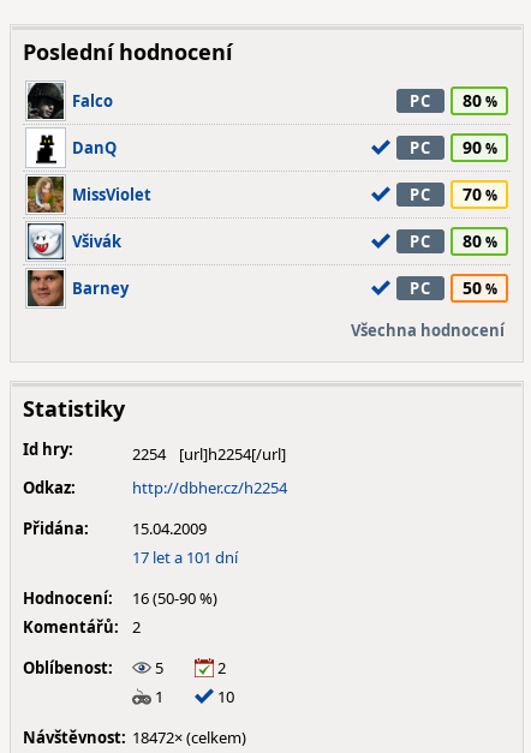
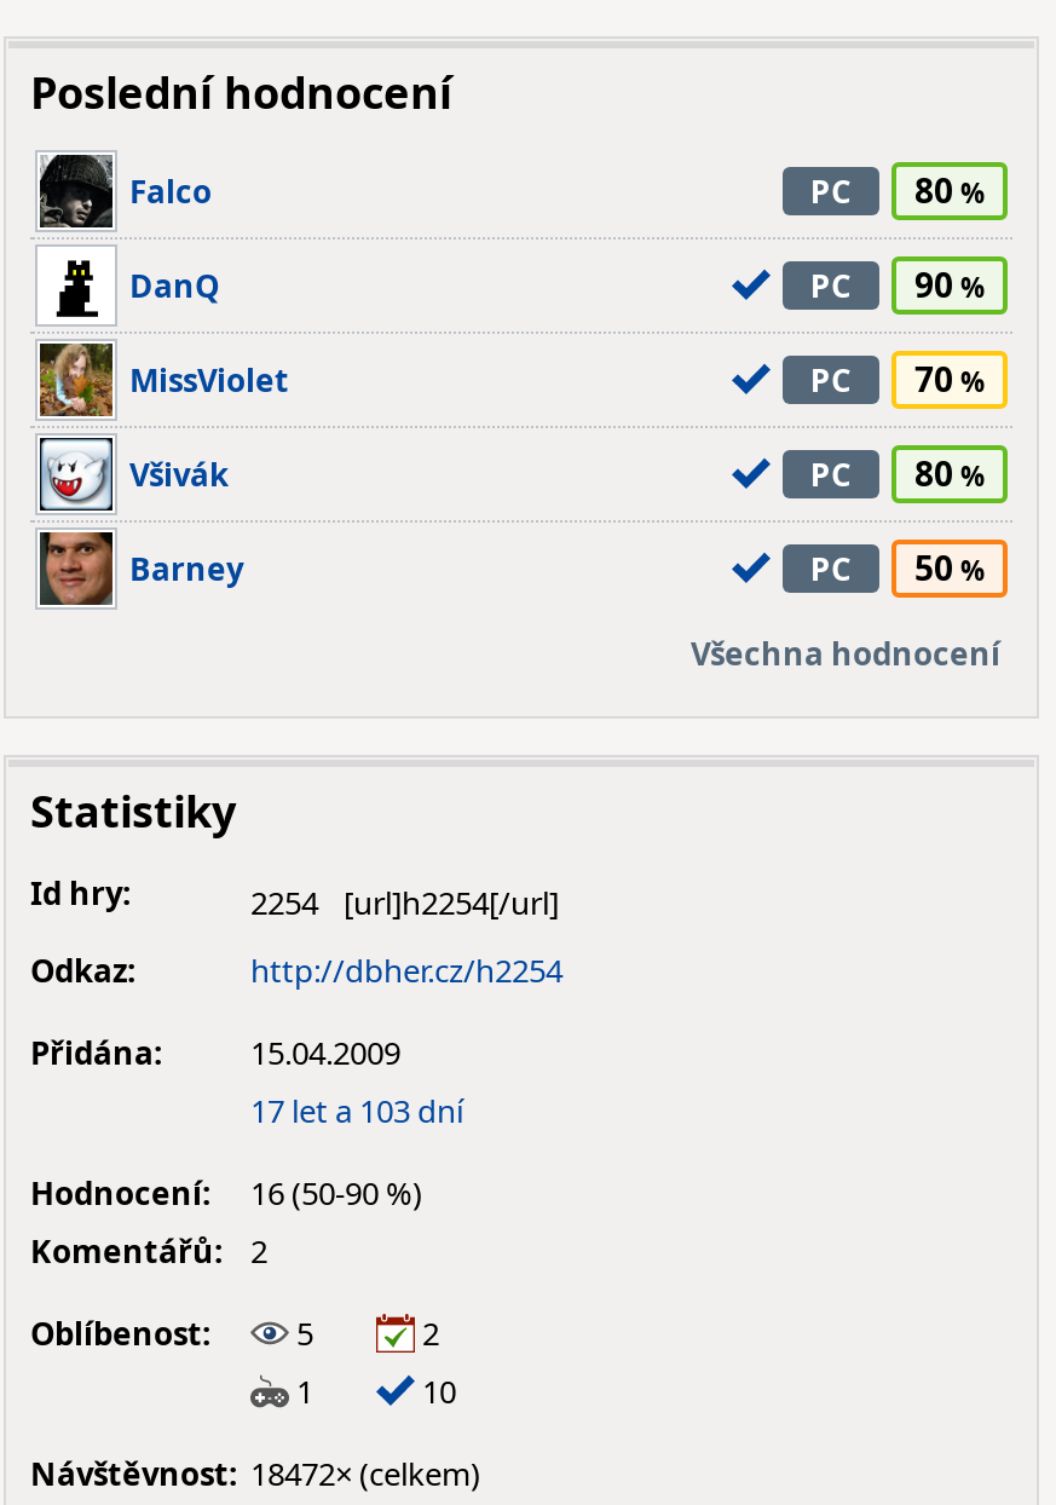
- 17 let a 101 dní
+ 17 let a 103 dní
